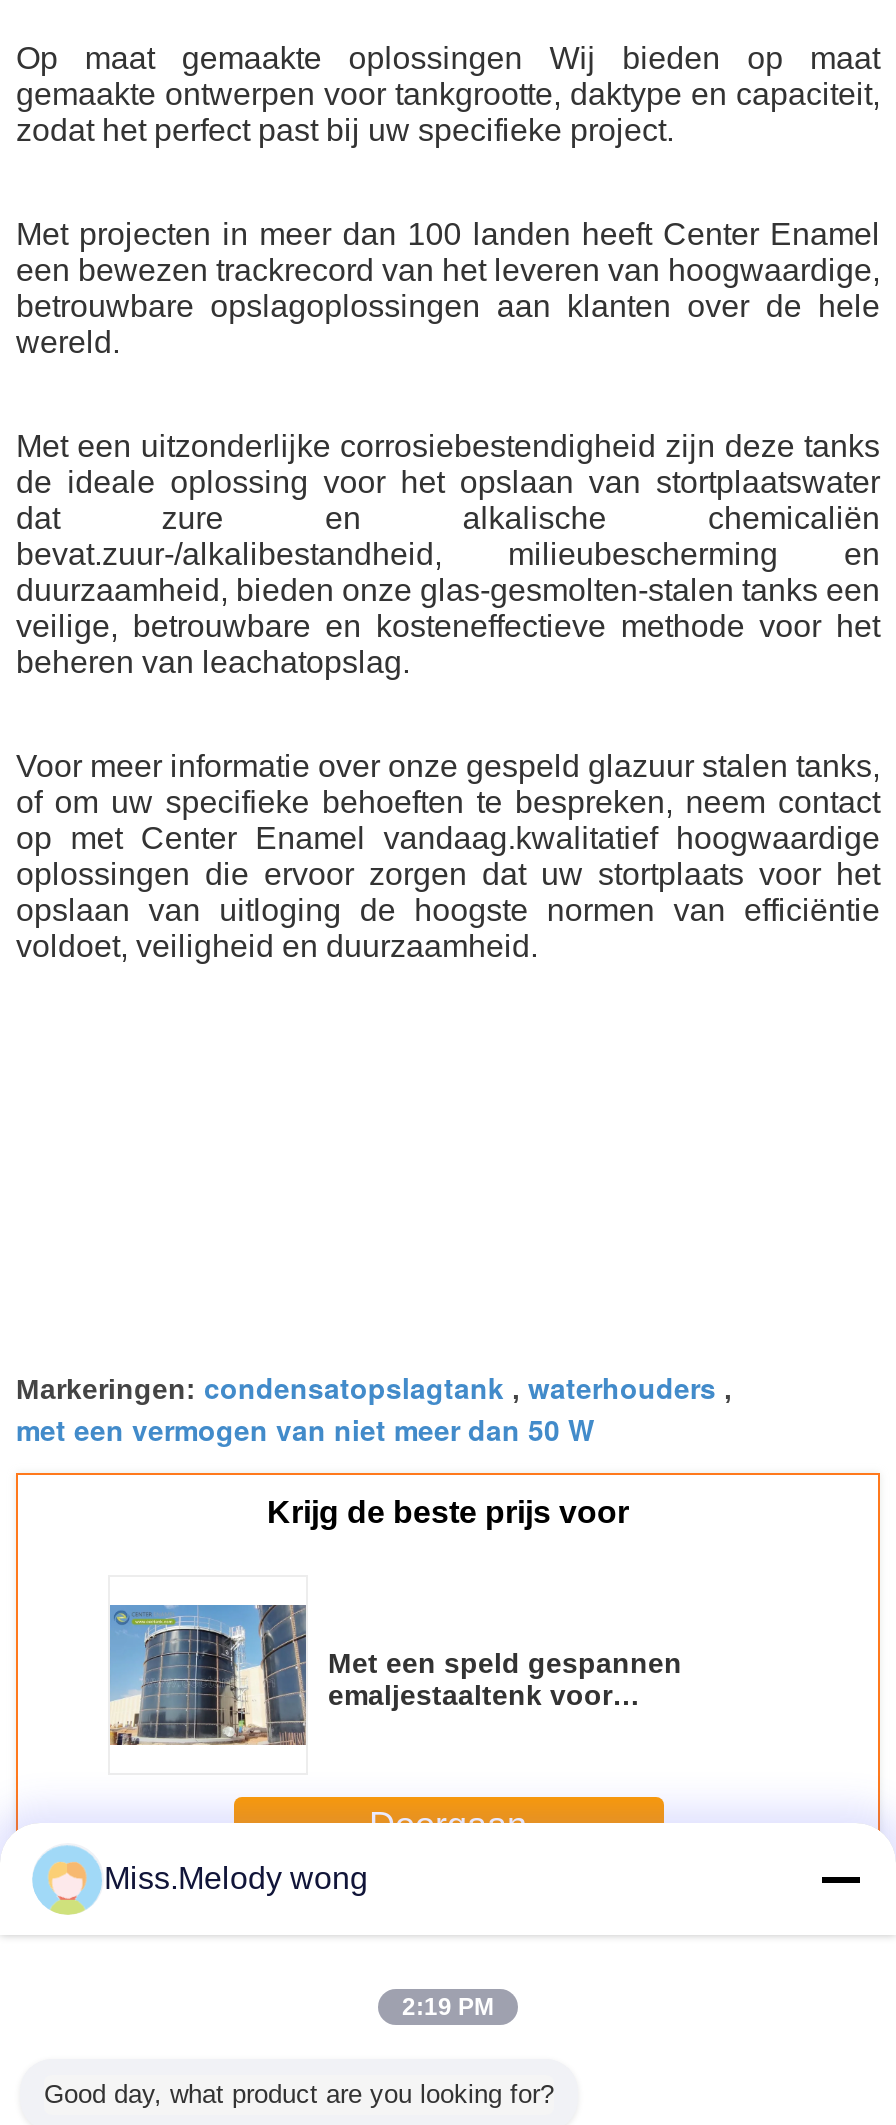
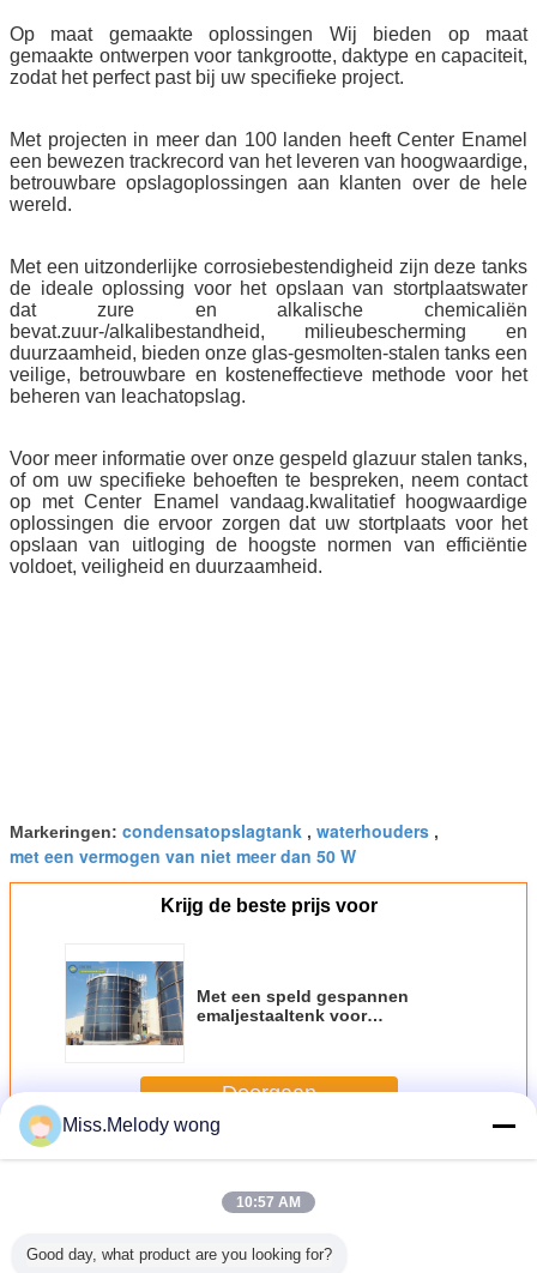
- 2:19 PM
+ 10:57 AM
